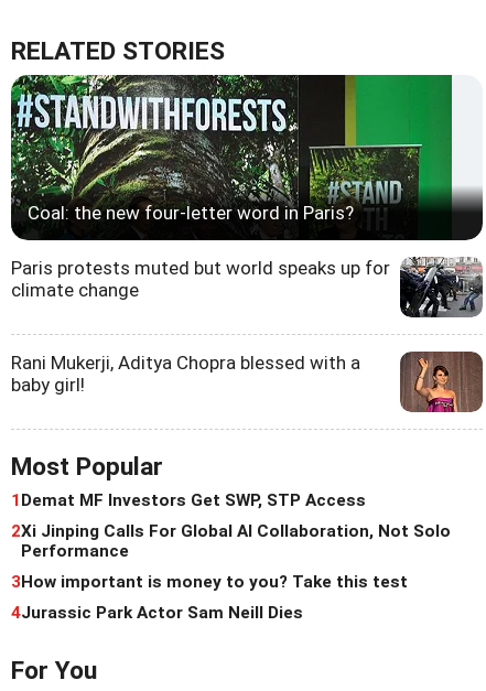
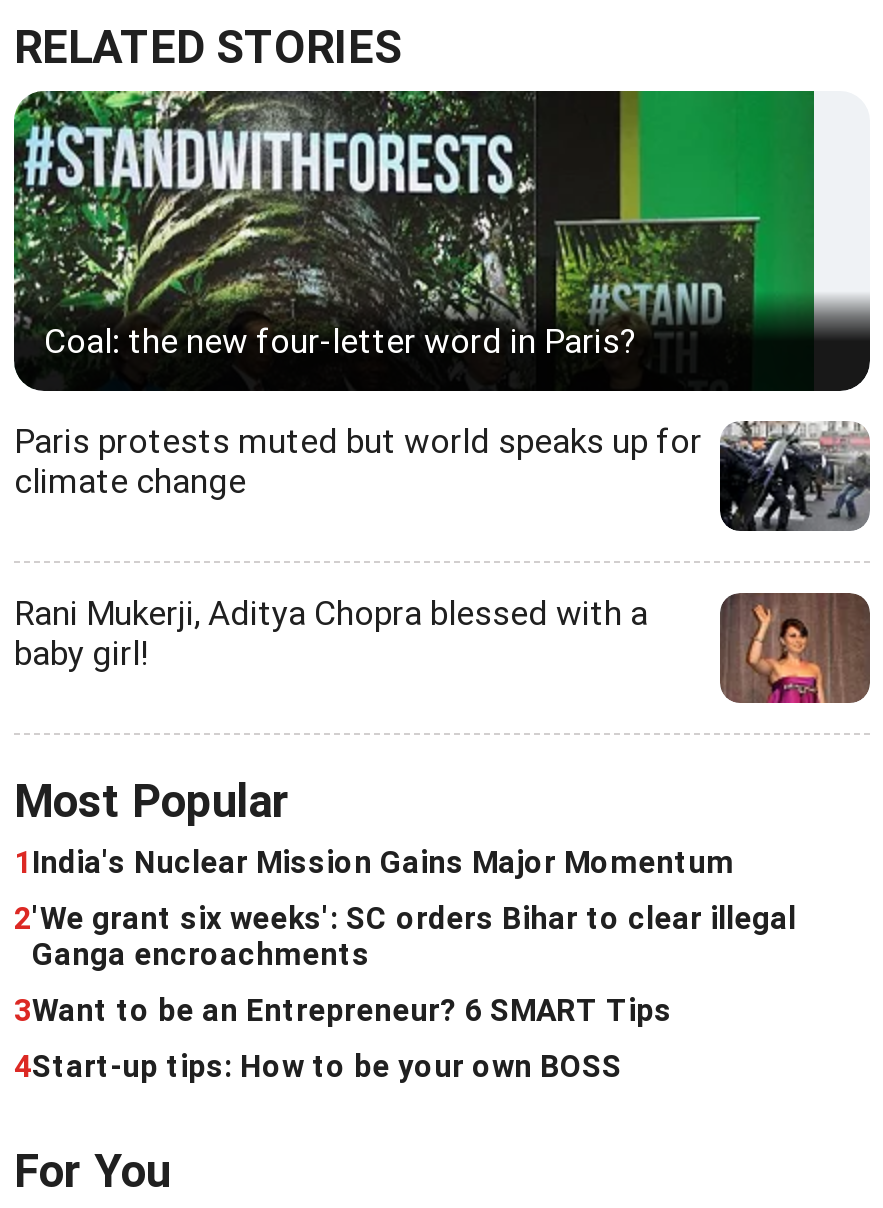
- 1 Demat MF Investors Get SWP, STP Access
+ 1 India's Nuclear Mission Gains Major Momentum

- 2Xi Jinping Calls For Global AI Collaboration, Not Solo
- Performance
+ 2'We grant six weeks': SC orders Bihar to clear illegal
+ Ganga encroachments

- 3How important is money to you? Take this test
+ 3Want to be an Entrepreneur? 6 SMART Tips

- 4Jurassic Park Actor Sam Neill Dies
+ 4Start-up tips: How to be your own BOSS
